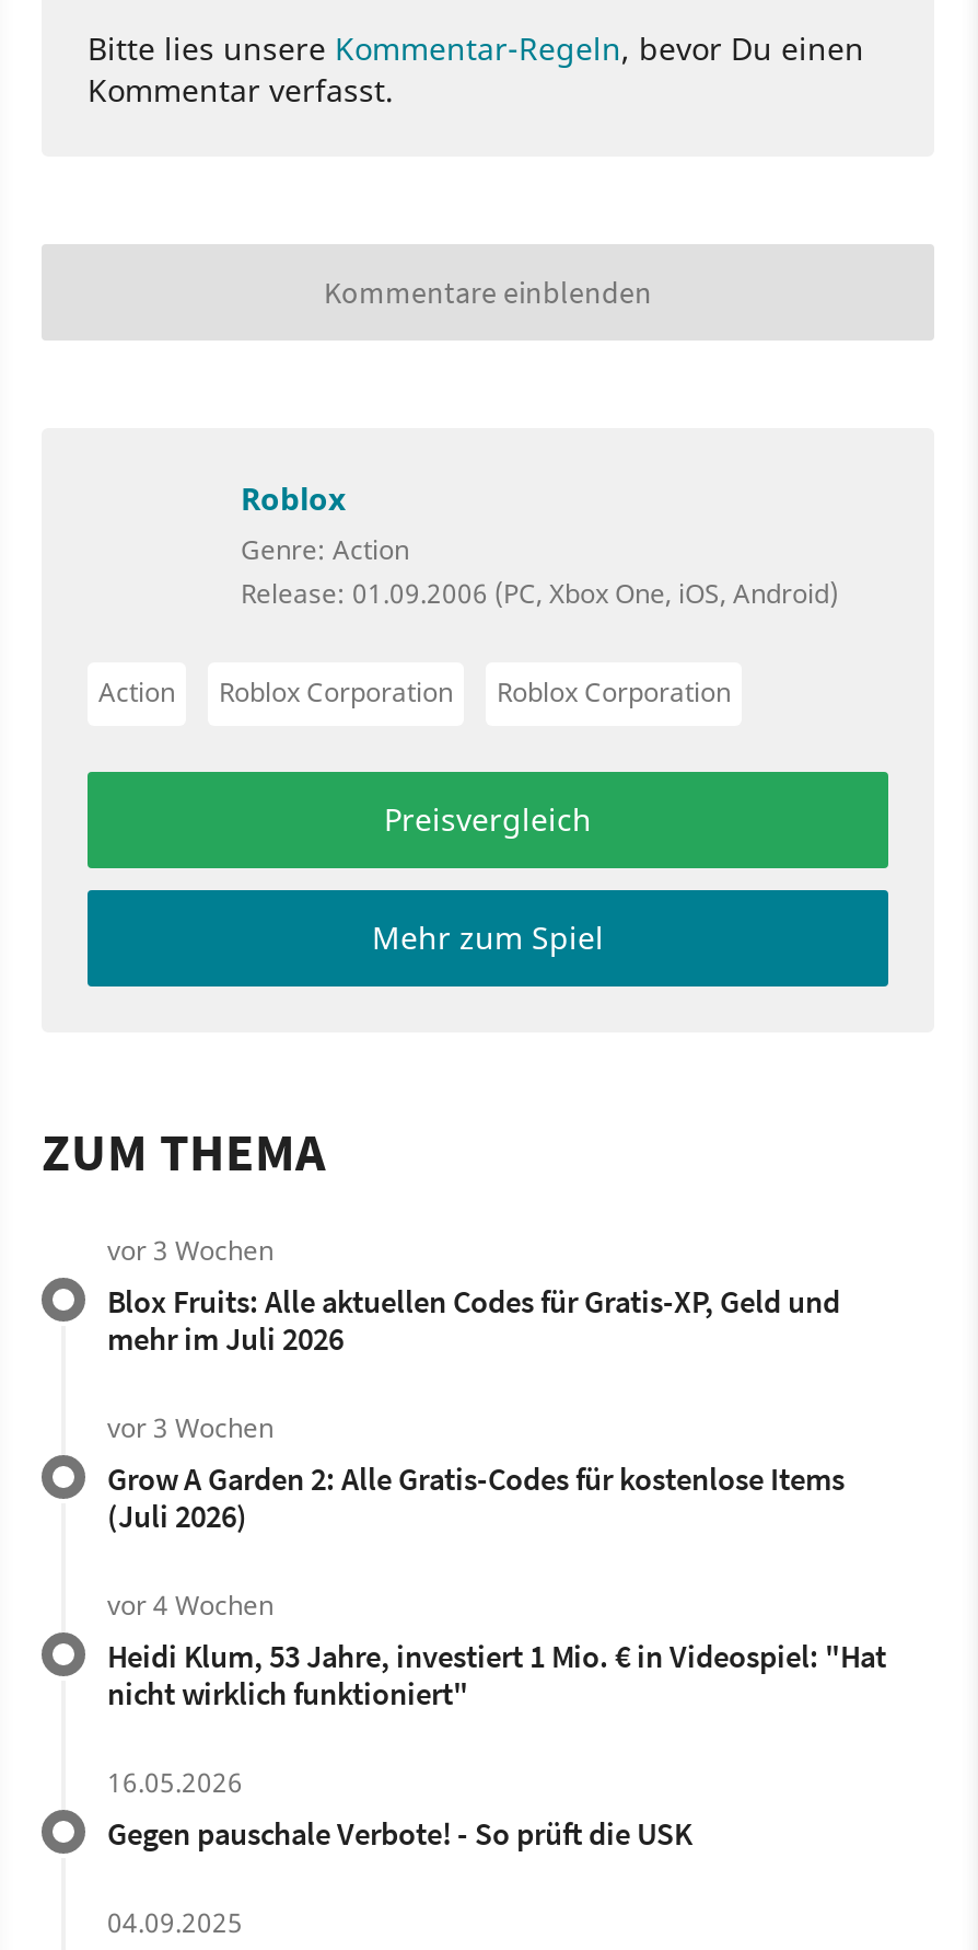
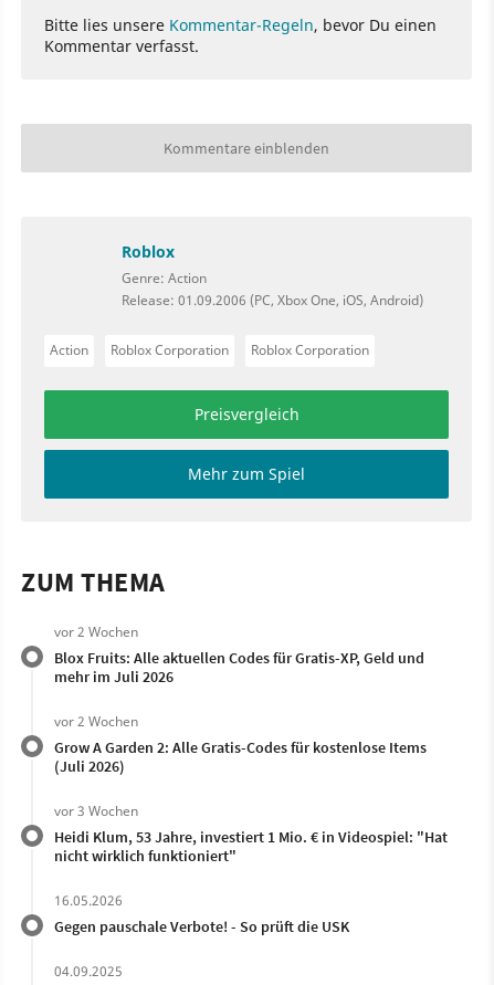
- vor 3 Wochen
+ vor 2 Wochen

- vor 3 Wochen
+ vor 2 Wochen

- vor 4 Wochen
+ vor 3 Wochen
